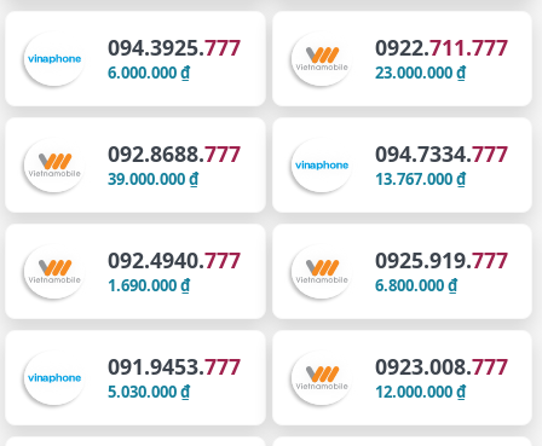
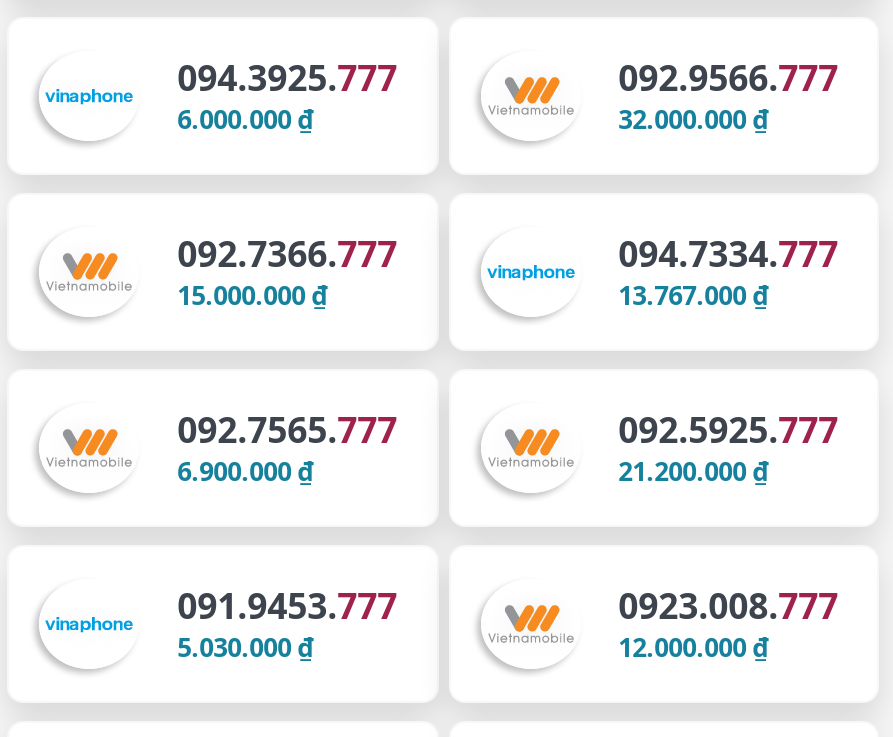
- 0922.711.777
+ 092.9566.777

- 23.000.000 ₫
+ 32.000.000 ₫

- 092.8688.777
+ 092.7366.777

- 39.000.000 ₫
+ 15.000.000 ₫

- 092.4940.777
+ 092.7565.777

- 0925.919.777
+ 092.5925.777

- 1.690.000 ₫
+ 6.900.000 ₫

- 6.800.000 ₫
+ 21.200.000 ₫
